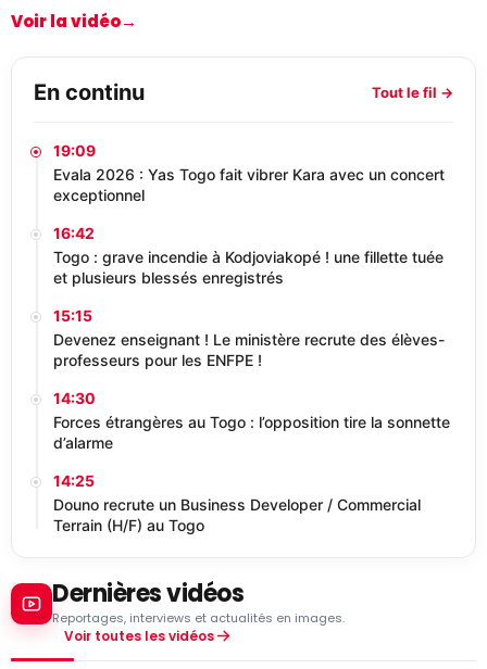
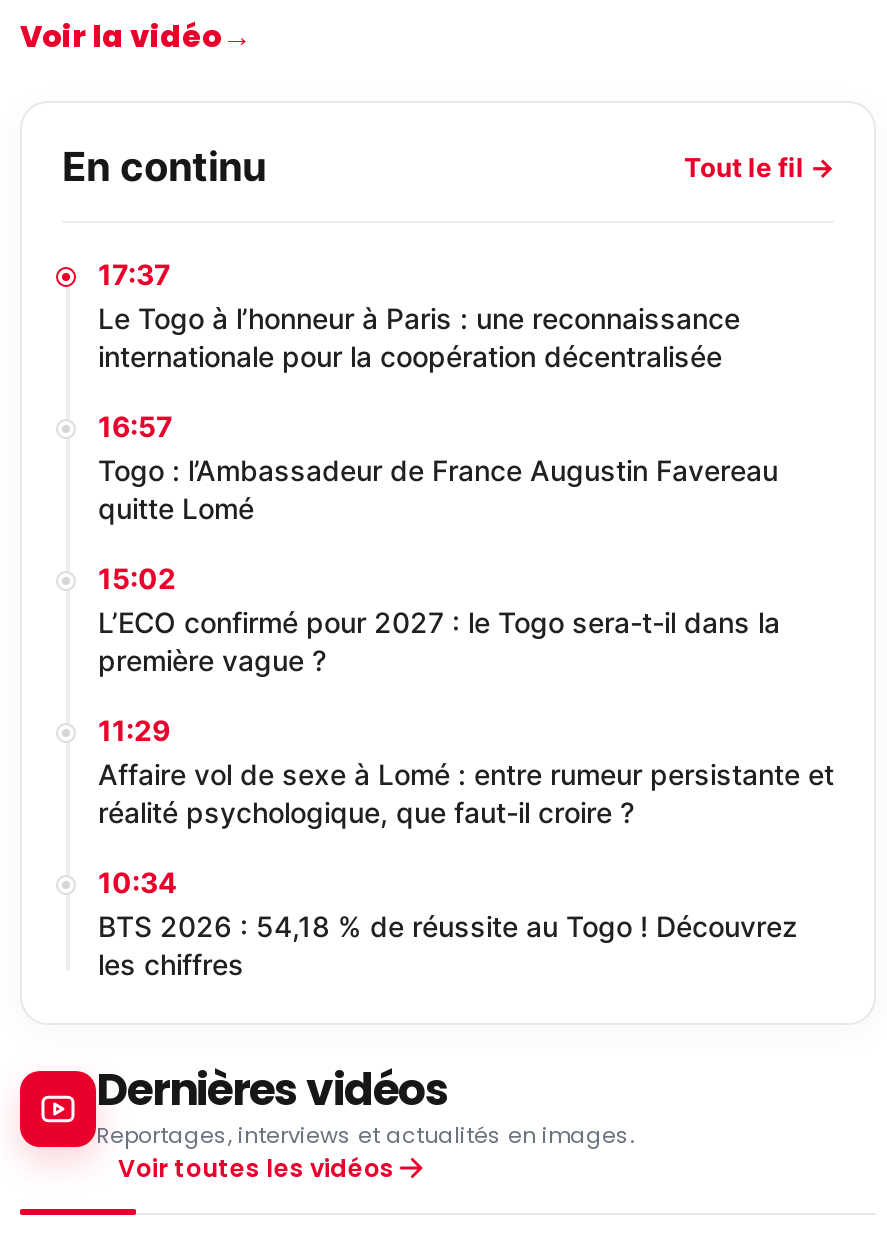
- 19:09
- Evala 2026 : Yas Togo fait vibrer Kara avec un concert
- exceptionnel
+ 17:37
+ Le Togo à l’honneur à Paris : une reconnaissance
+ internationale pour la coopération décentralisée

- 16:42
- Togo : grave incendie à Kodjoviakopé ! une fillette tuée
- et plusieurs blessés enregistrés
+ 16:57
+ Togo : l’Ambassadeur de France Augustin Favereau
+ quitte Lomé

- 15:15
- Devenez enseignant ! Le ministère recrute des élèves-
- professeurs pour les ENFPE !
+ 15:02
+ L’ECO confirmé pour 2027 : le Togo sera-t-il dans la
+ première vague ?

- 14:30
- Forces étrangères au Togo : l’opposition tire la sonnette
- d’alarme
+ 11:29
+ Affaire vol de sexe à Lomé : entre rumeur persistante et
+ réalité psychologique, que faut-il croire ?

- 14:25
- Douno recrute un Business Developer / Commercial
- Terrain (H/F) au Togo
+ 10:34
+ BTS 2026 : 54,18 % de réussite au Togo ! Découvrez
+ les chiffres
